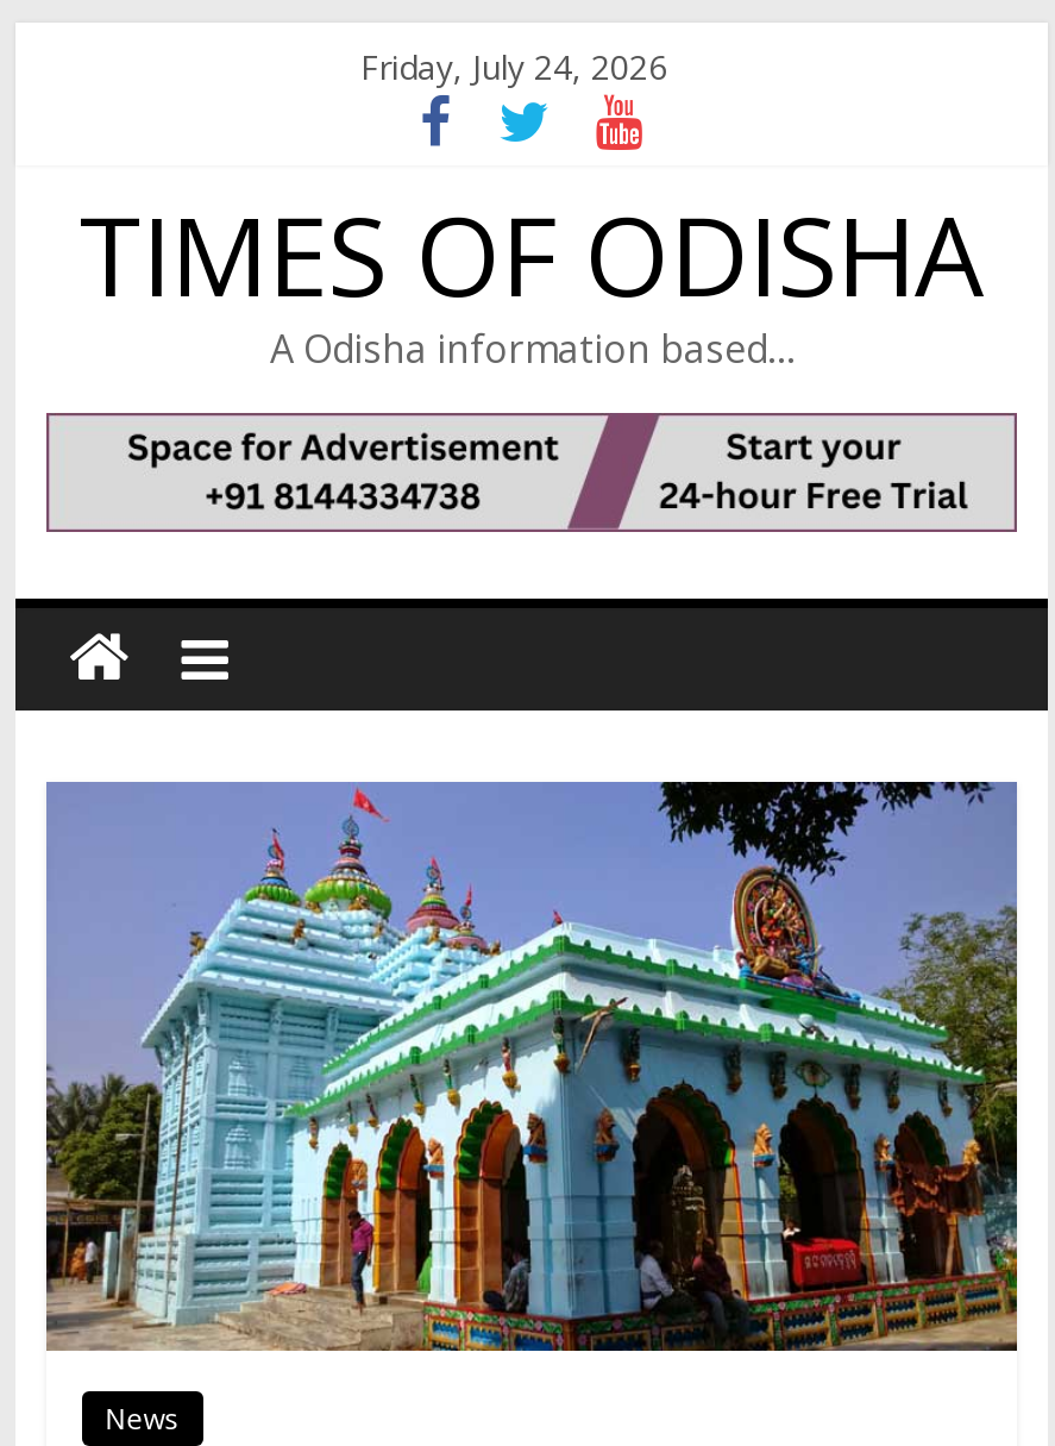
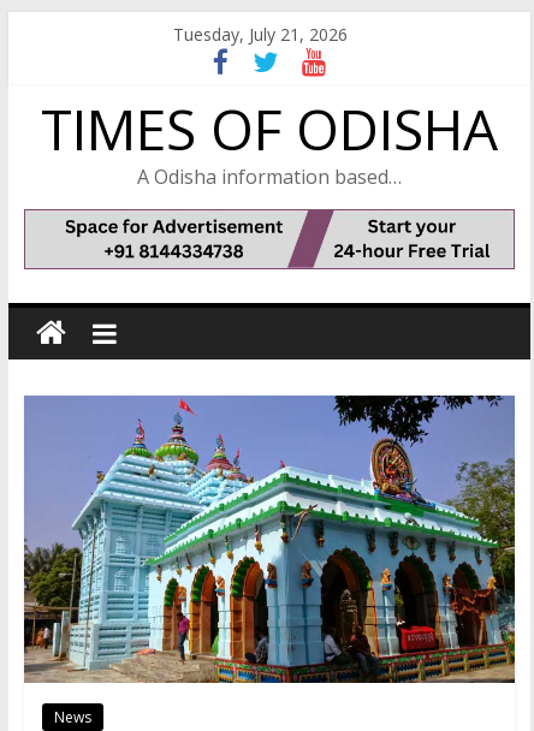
- Friday, July 24, 2026
+ Tuesday, July 21, 2026
